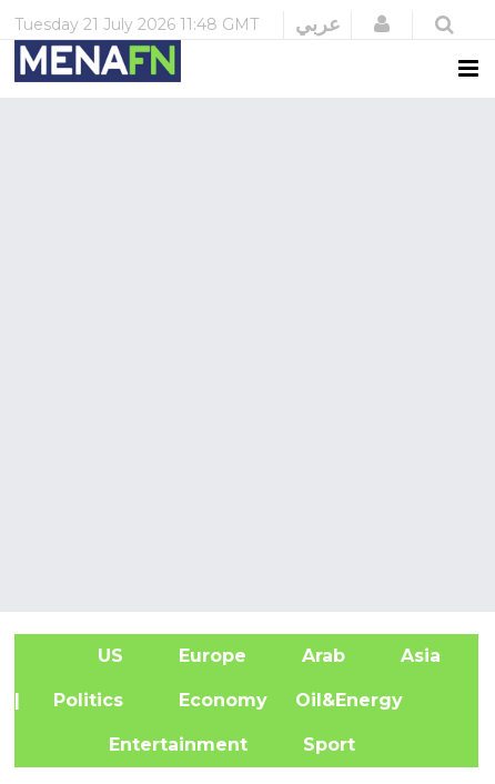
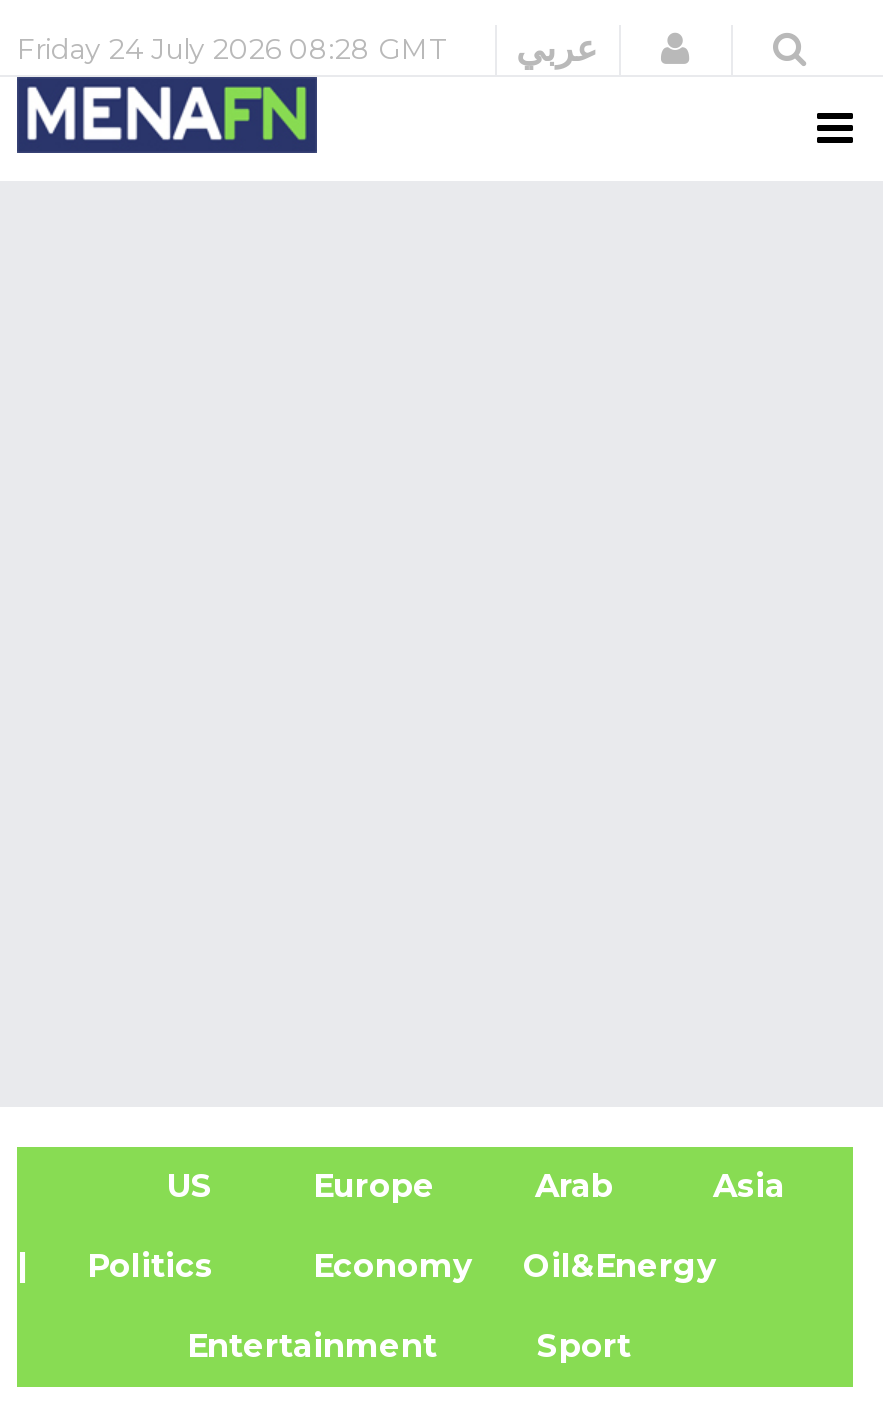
- Tuesday 21 July 2026 11:48 GMT
+ Friday 24 July 2026 08:28 GMT
